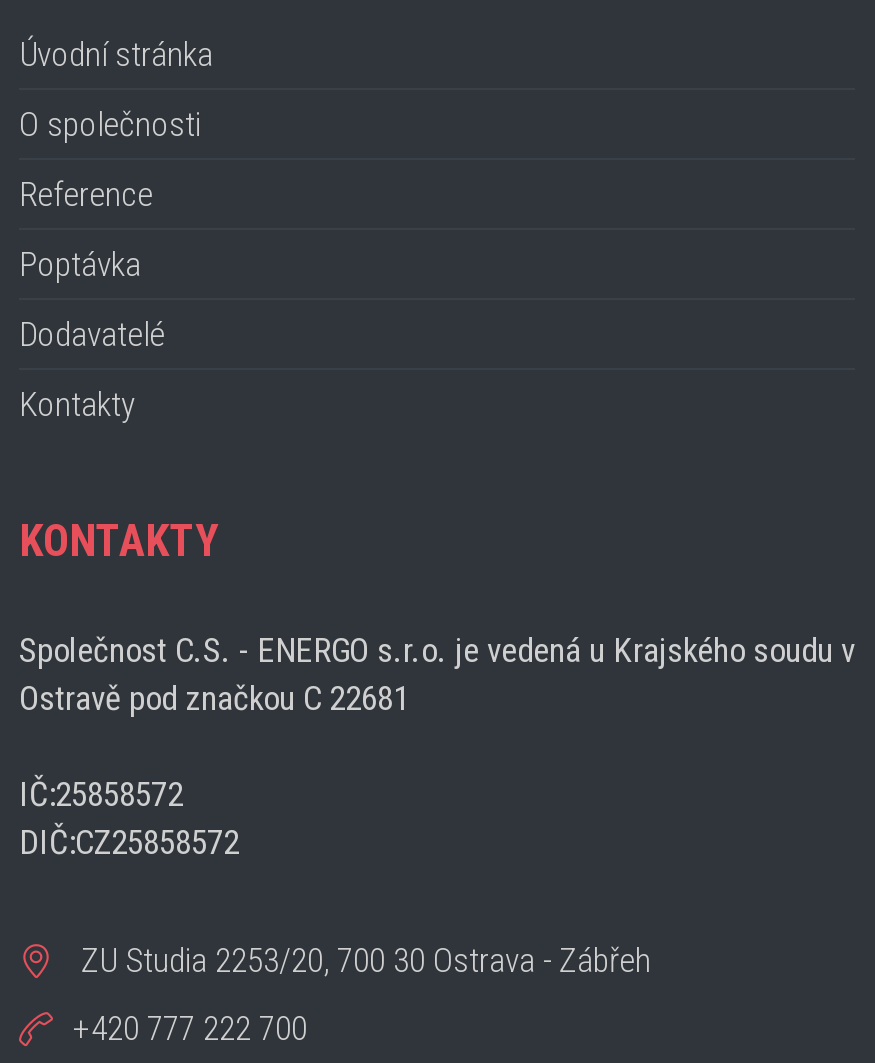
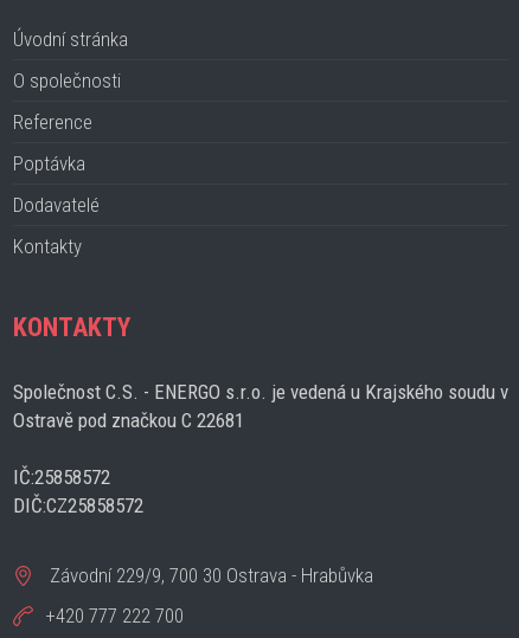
- ZU Studia 2253/20, 700 30 Ostrava - Zábřeh
+ Závodní 229/9, 700 30 Ostrava - Hrabůvka
